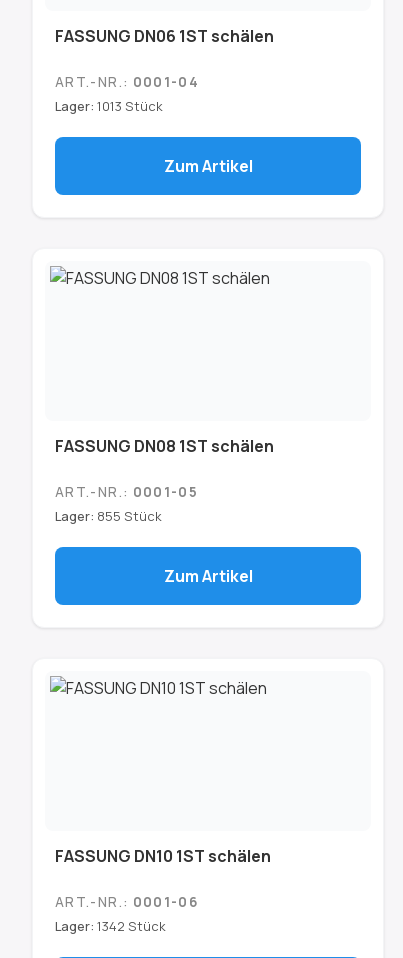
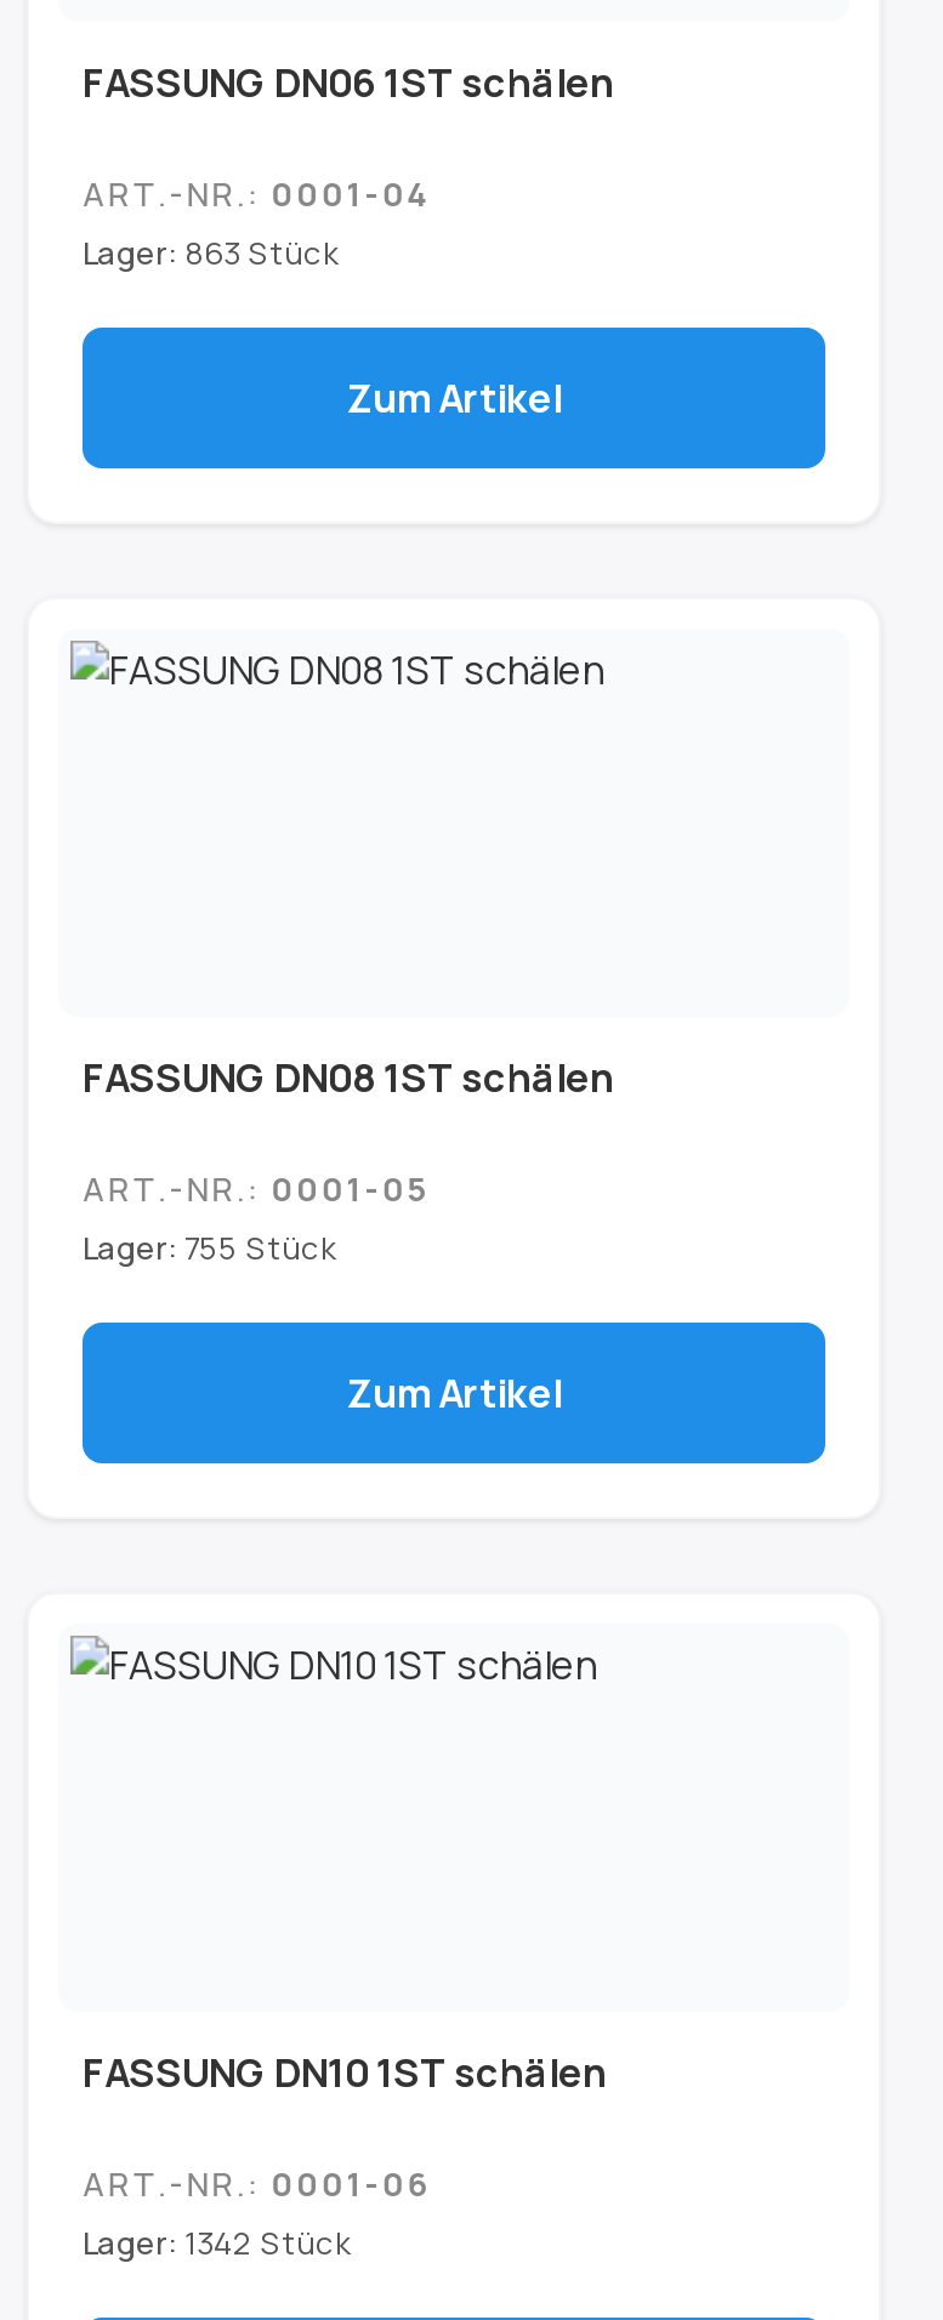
- Lager: 1013 Stück
+ Lager: 863 Stück

- Lager: 855 Stück
+ Lager: 755 Stück
